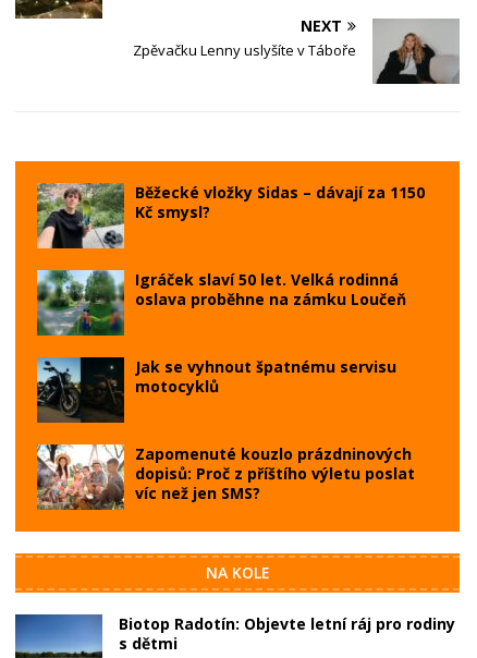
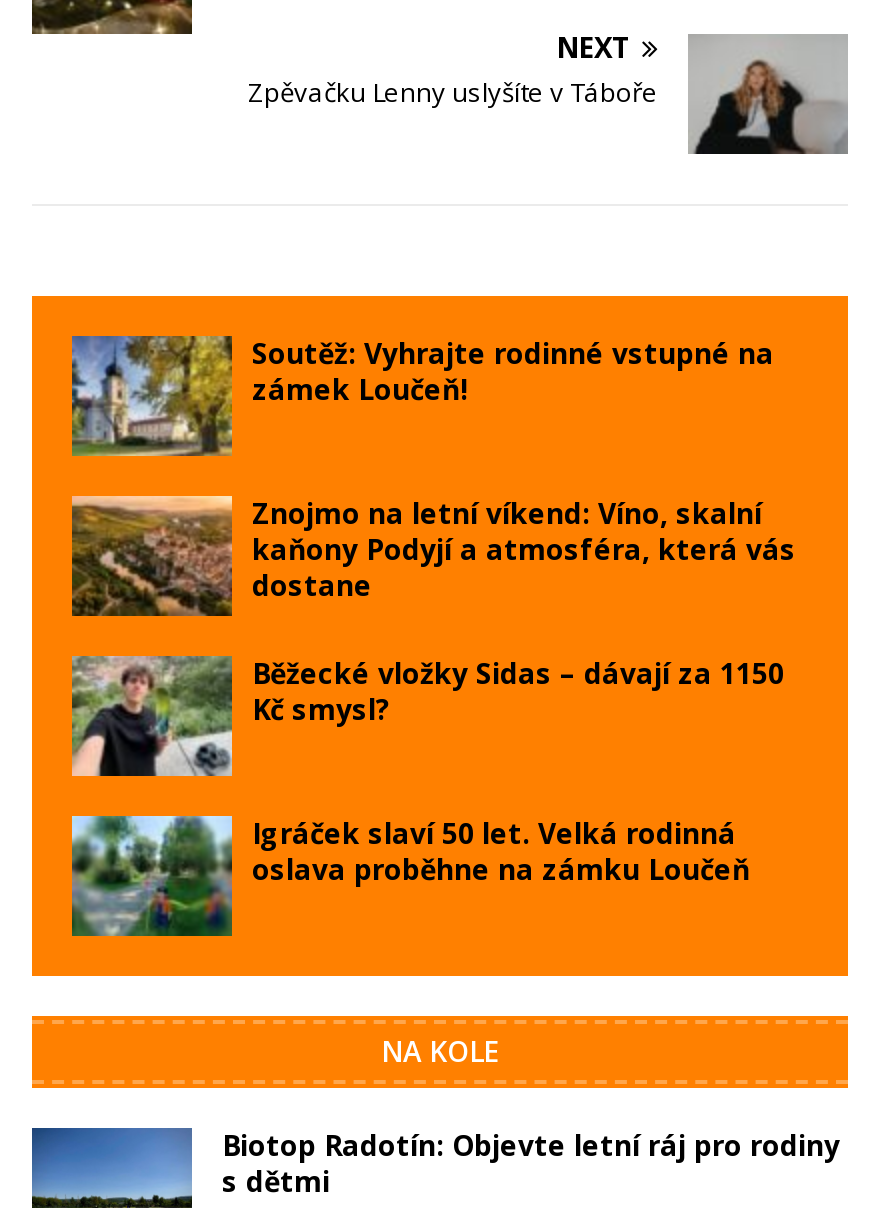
+ [image]
+ Soutěž: Vyhrajte rodinné vstupné na
+ zámek Loučeň!
+ Znojmo na letní víkend: Víno, skalní
+ kaňony Podyjí a atmosféra, která vás
+ dostane

+ [image]

moved down: [image] | Běžecké vložky Sidas – dávají za 1150 | Kč smysl? | Igráček slaví 50 let. Velká rodinná | oslava proběhne na zámku Loučeň

- [image]
- Jak se vyhnout špatnému servisu
- motocyklů
- Zapomenuté kouzlo prázdninových
- dopisů: Proč z příštího výletu poslat
- víc než jen SMS?

- [image]
